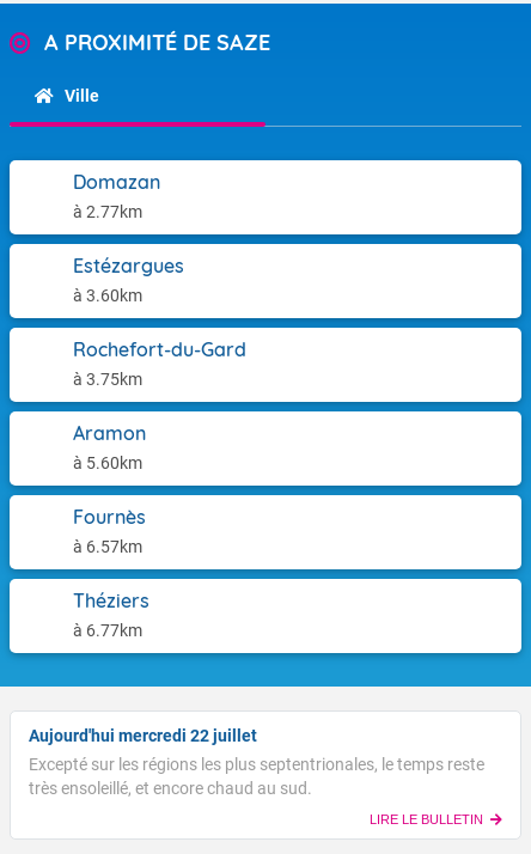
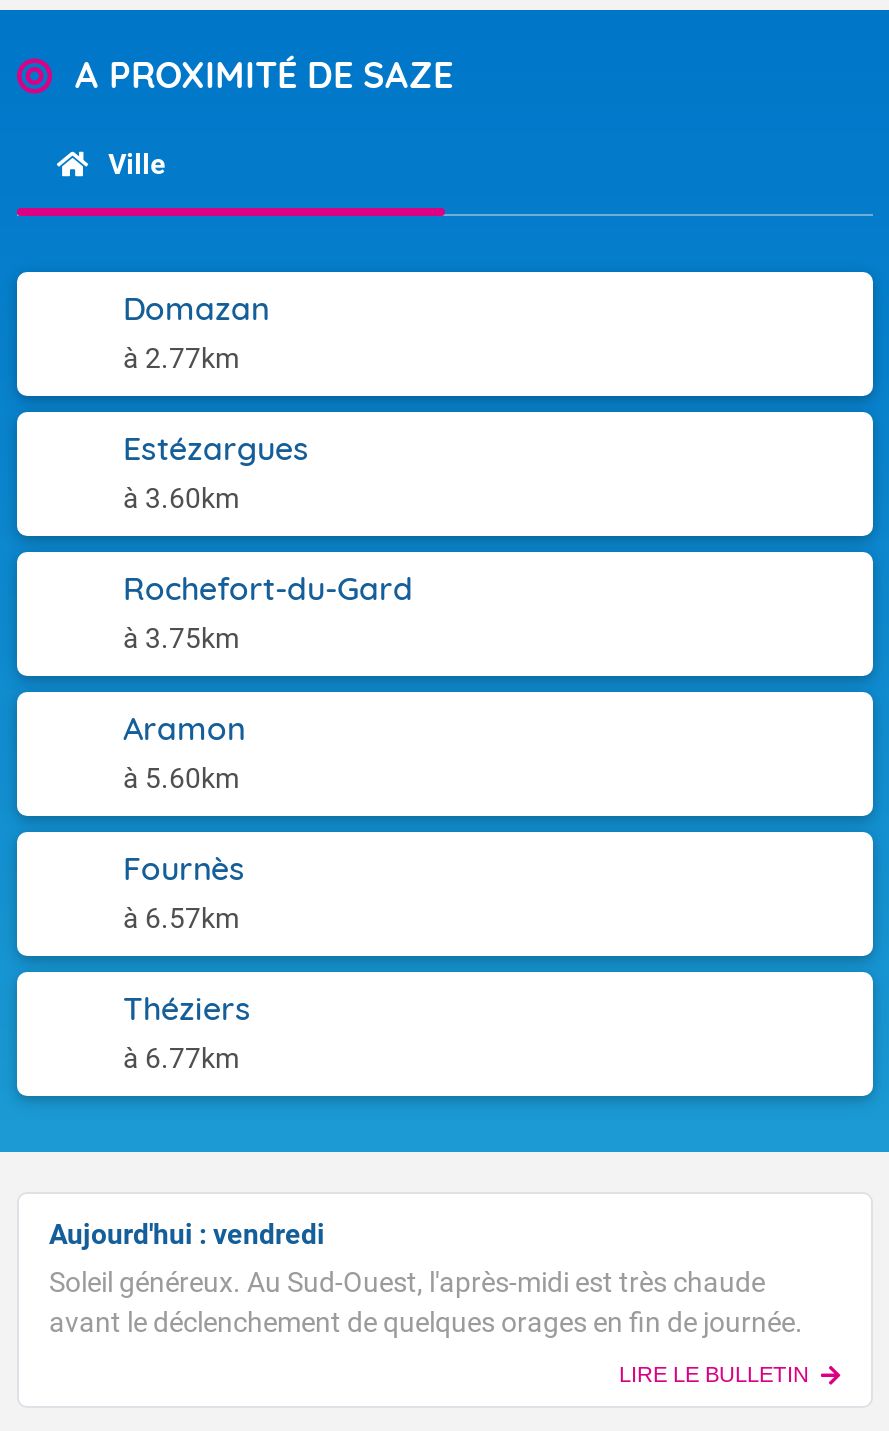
- Aujourd'hui mercredi 22 juillet
+ Aujourd'hui : vendredi

- Excepté sur les régions les plus septentrionales, le temps reste
- très ensoleillé, et encore chaud au sud.
+ Soleil généreux. Au Sud-Ouest, l'après-midi est très chaude
+ avant le déclenchement de quelques orages en fin de journée.
